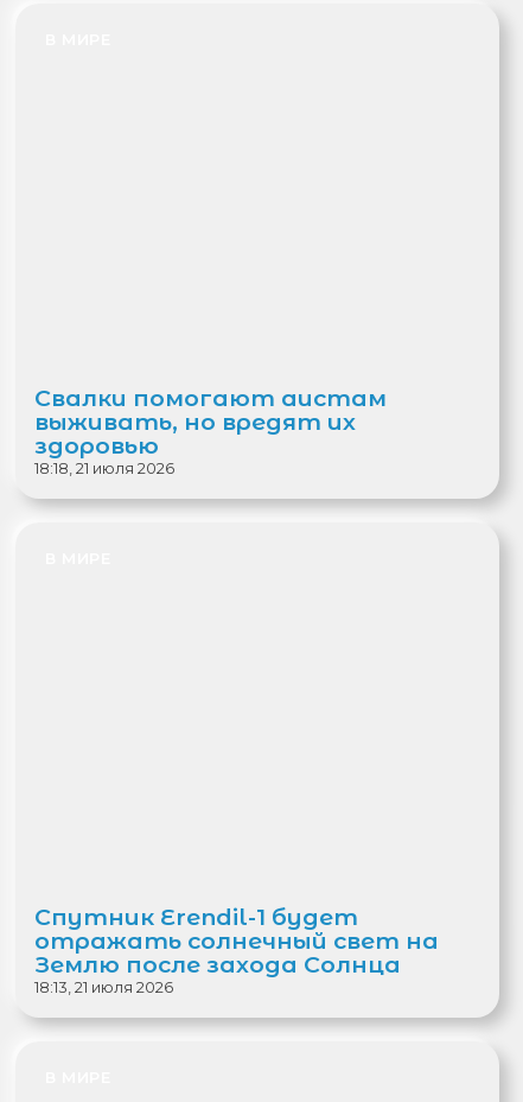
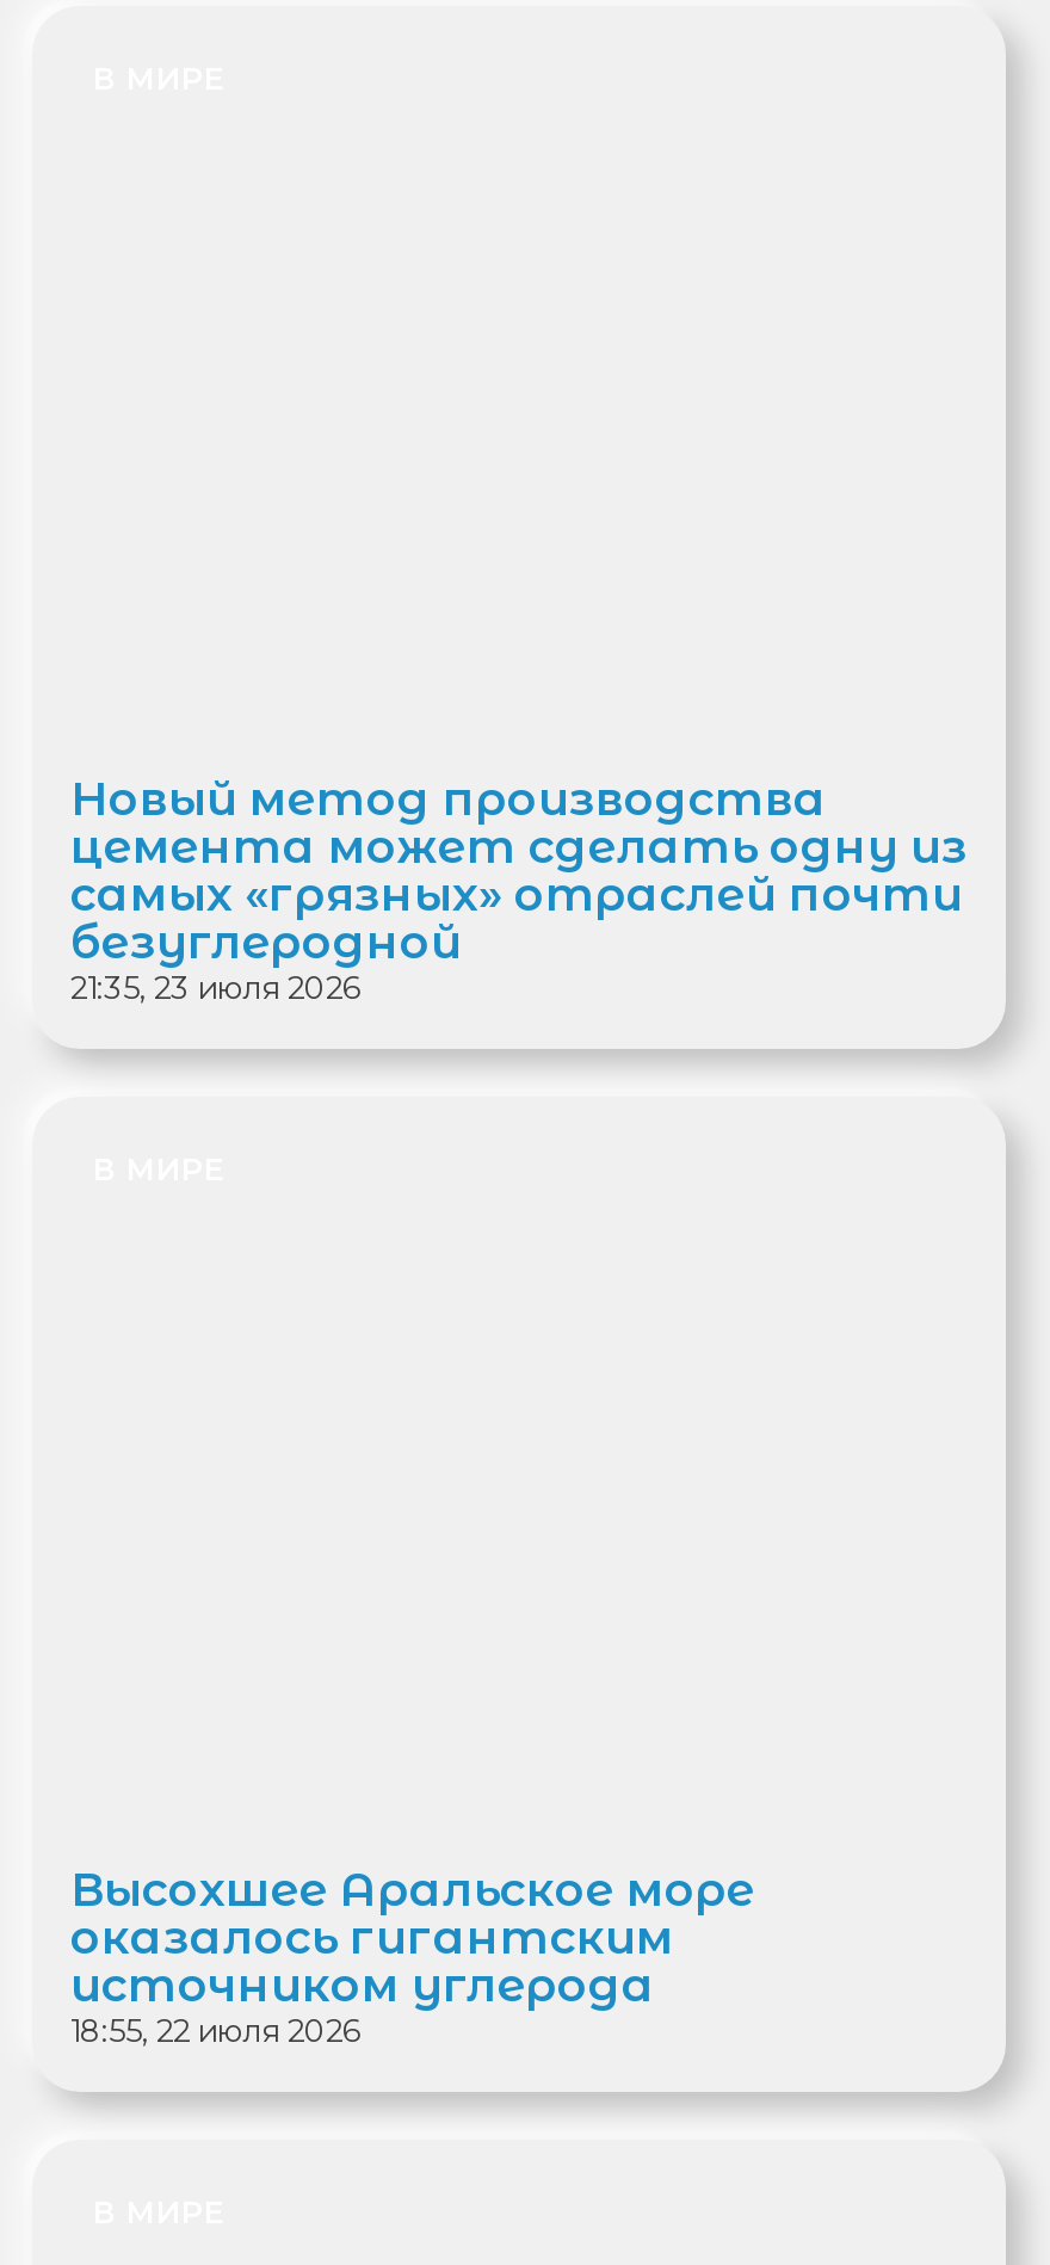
- Свалки помогают аистам
- выживать, но вредят их
- здоровью
- 18:18, 21 июля 2026
+ Новый метод производства
+ цемента может сделать одну из
+ самых «грязных» отраслей почти
+ безуглеродной
+ 21:35, 23 июля 2026

- Спутник Erendil-1 будет
- отражать солнечный свет на
- Землю после захода Солнца
- 18:13, 21 июля 2026
+ Высохшее Аральское море
+ оказалось гигантским
+ источником углерода
+ 18:55, 22 июля 2026
